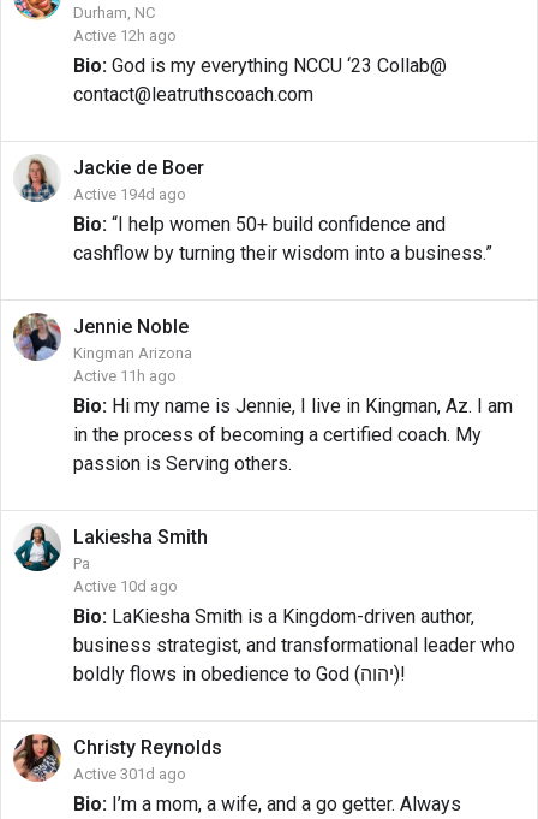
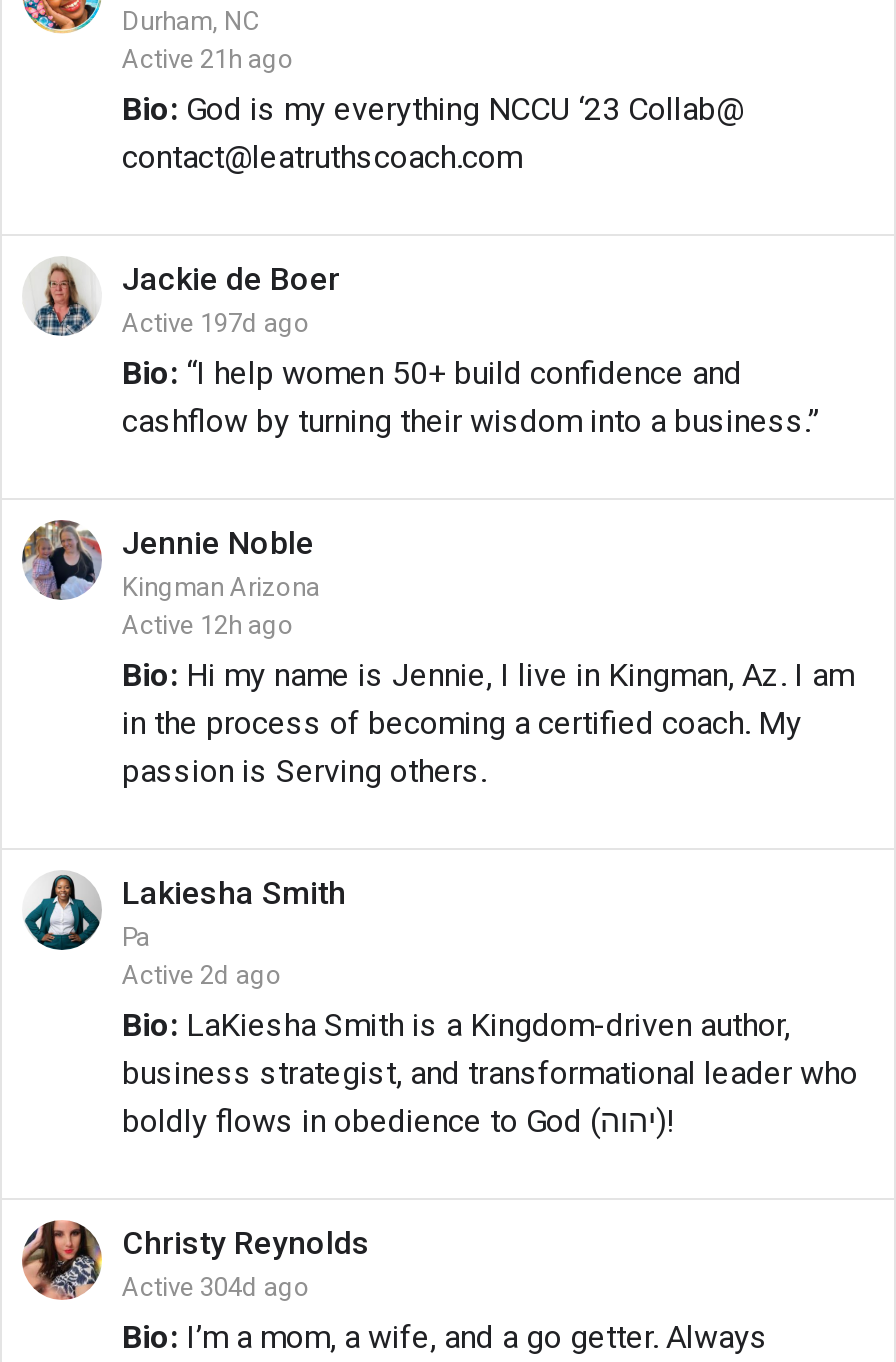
- Active 12h ago
+ Active 21h ago

- Active 194d ago
+ Active 197d ago

- Active 11h ago
+ Active 12h ago

- Active 10d ago
+ Active 2d ago

- Active 301d ago
+ Active 304d ago
